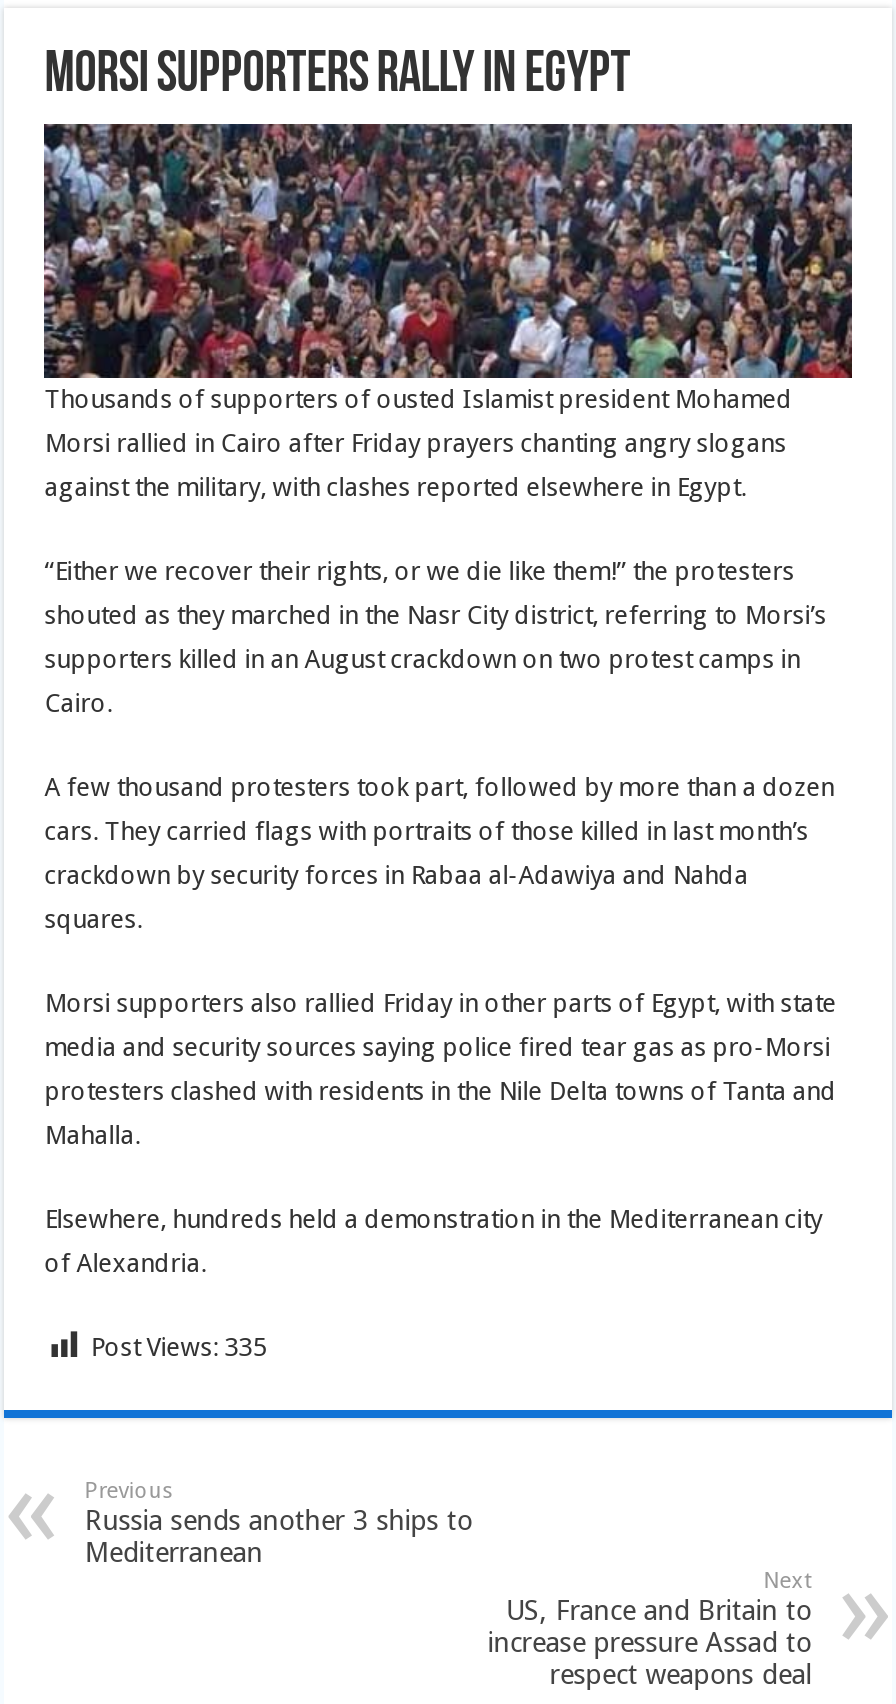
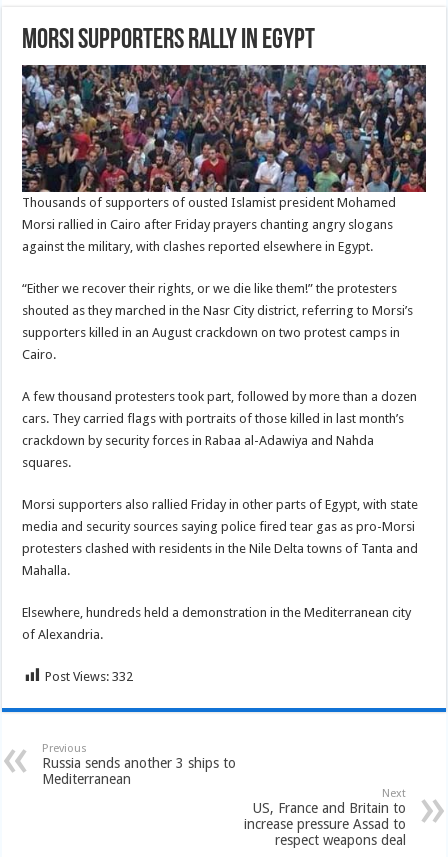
- Post Views: 335
+ Post Views: 332
